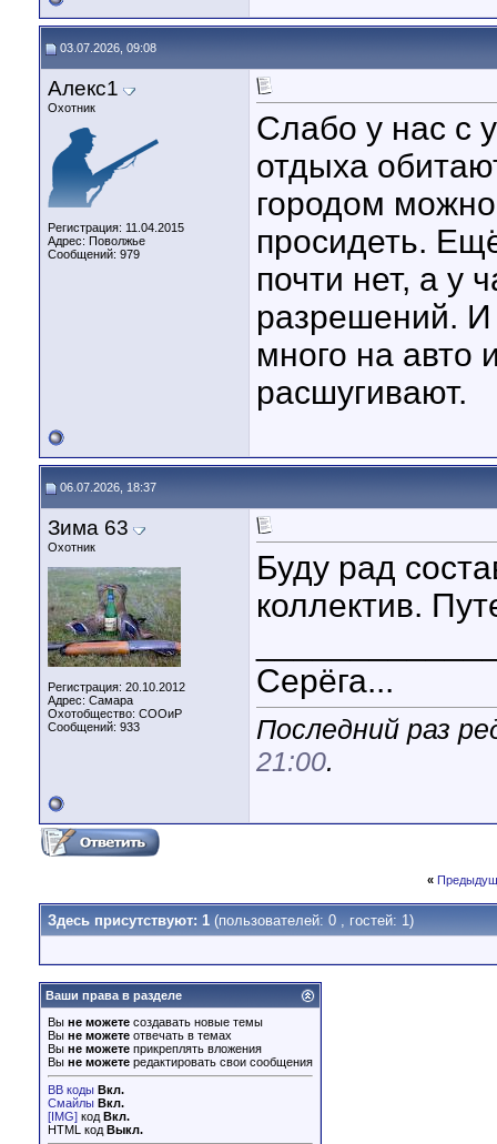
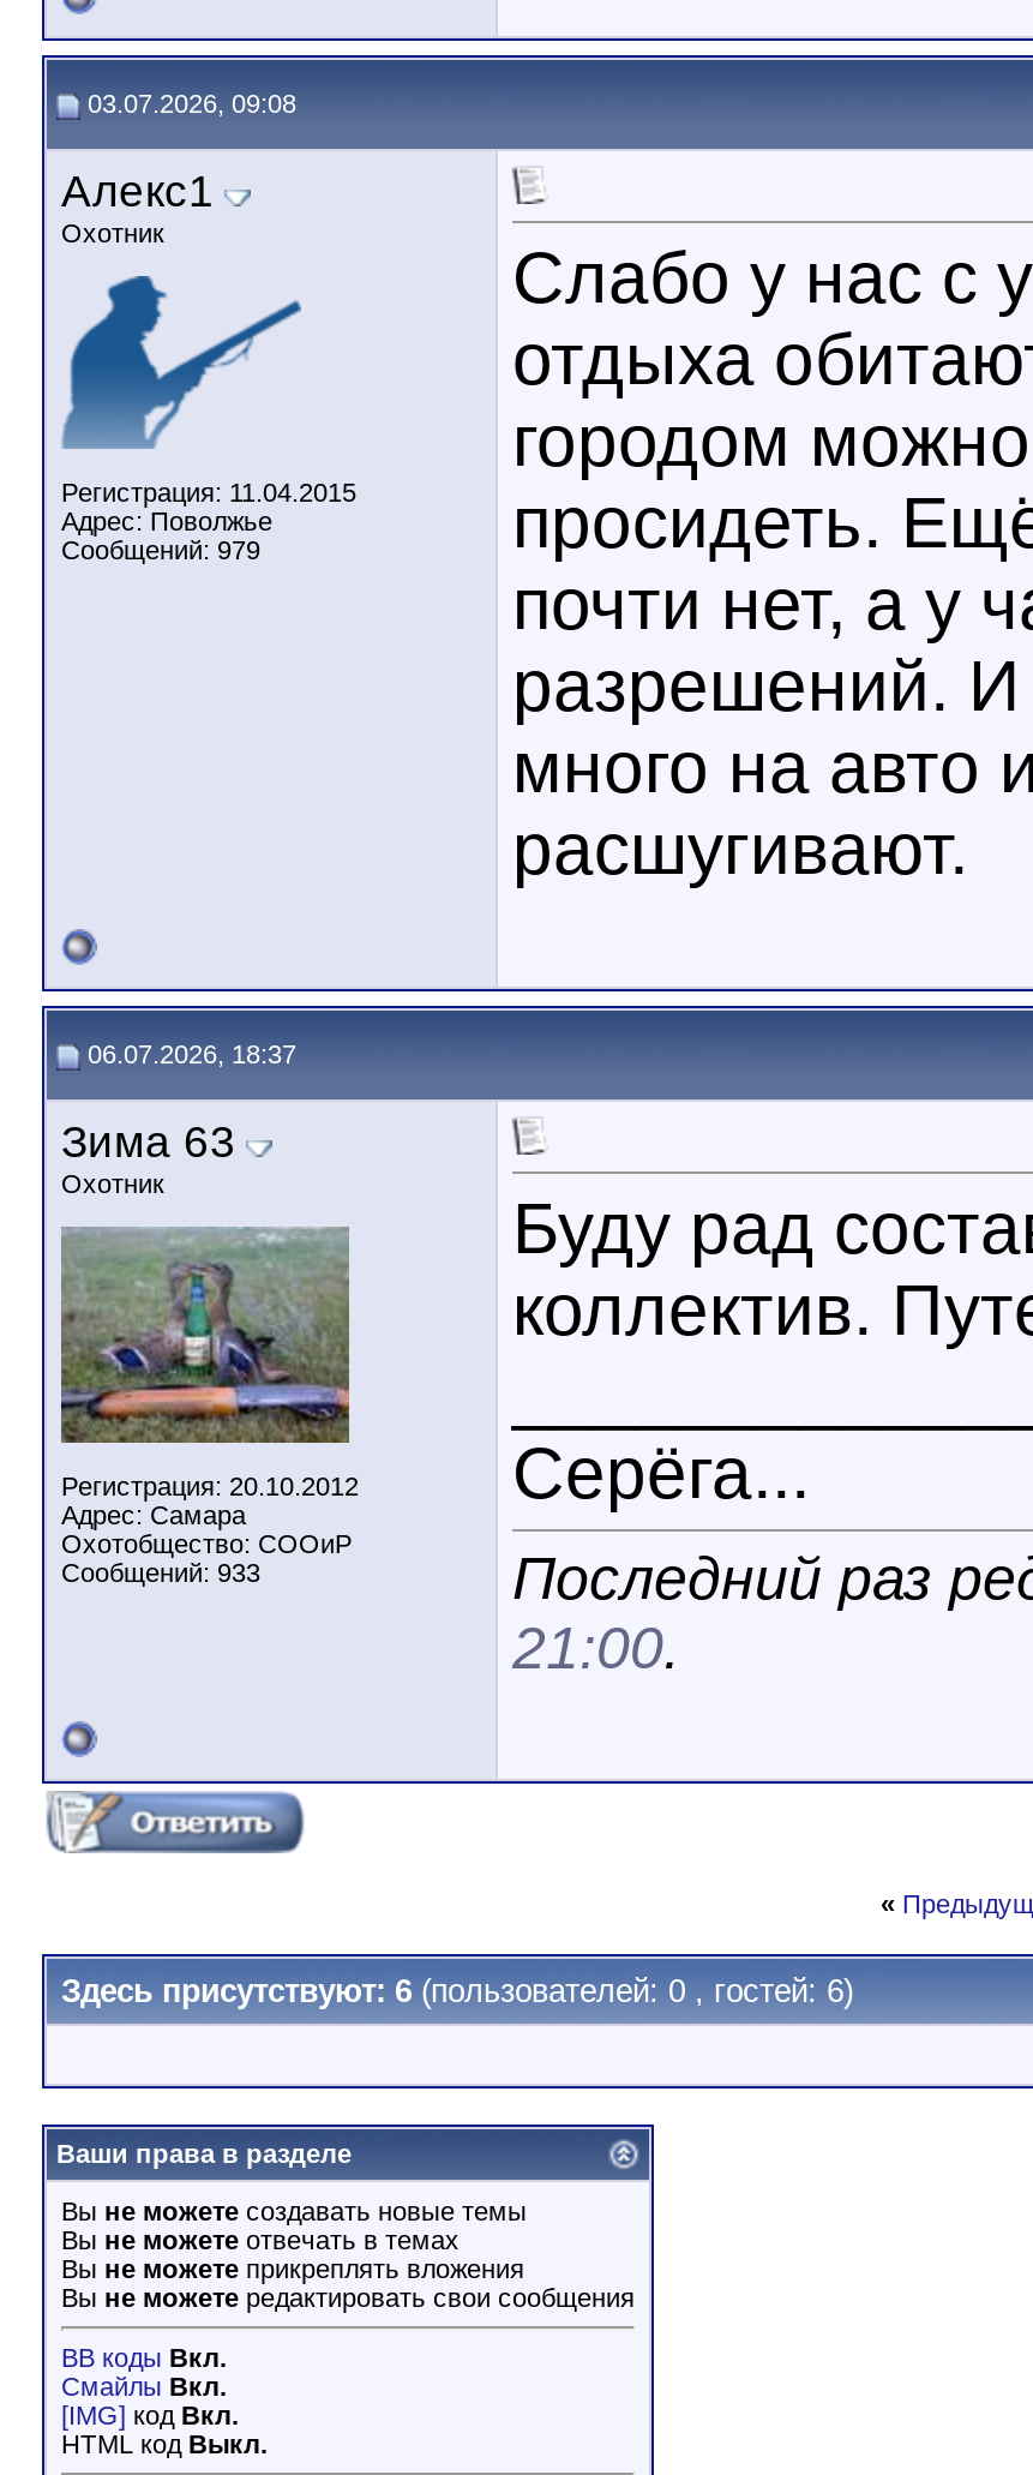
- Здесь присутствуют: 1 (пользователей: 0 , гостей: 1)
+ Здесь присутствуют: 6 (пользователей: 0 , гостей: 6)
